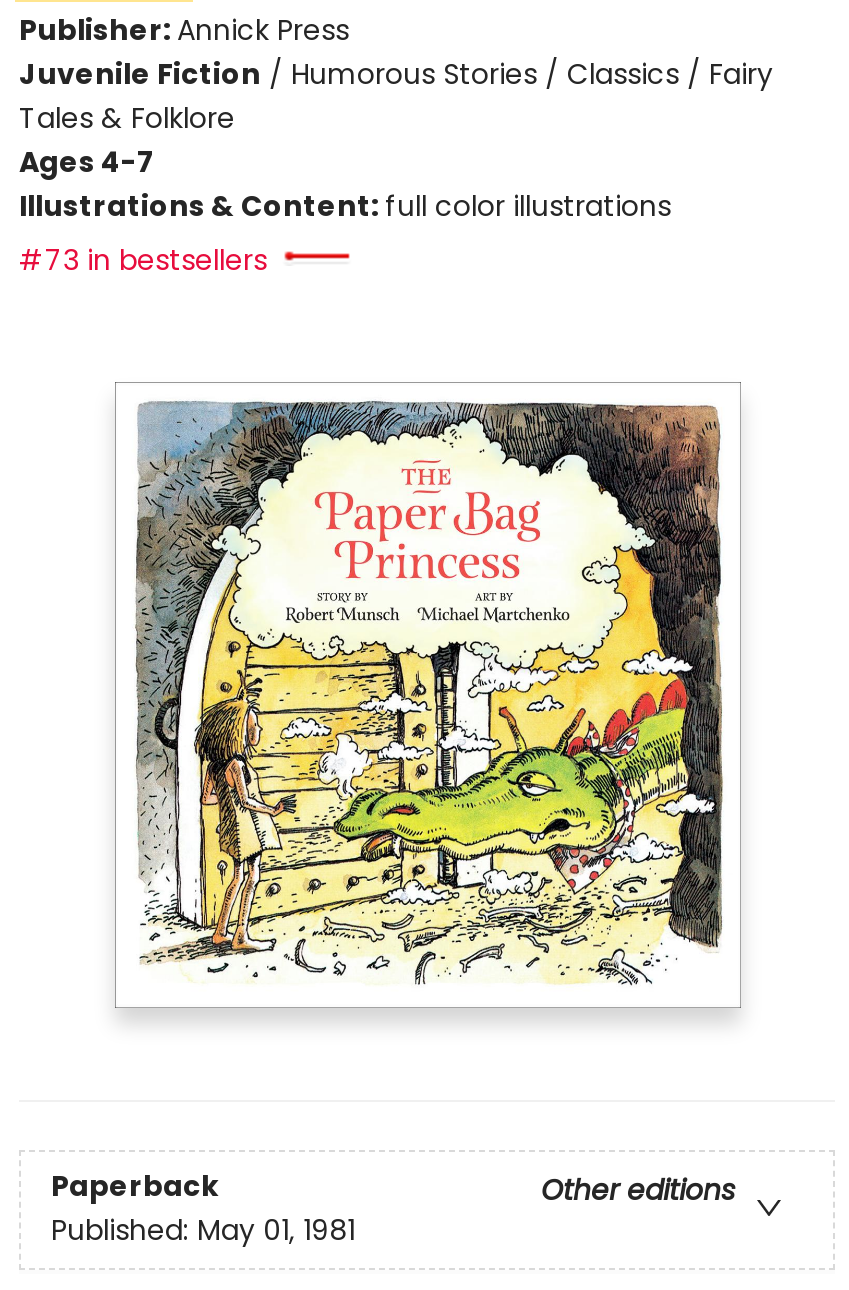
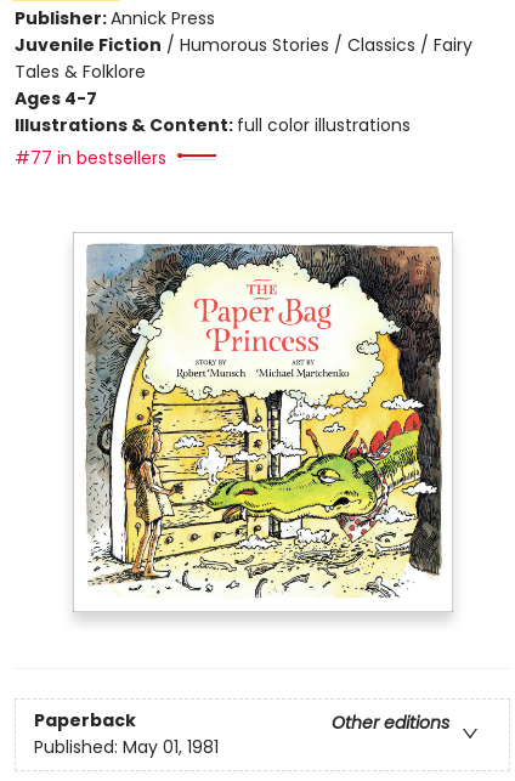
- #73 in bestsellers
+ #77 in bestsellers
